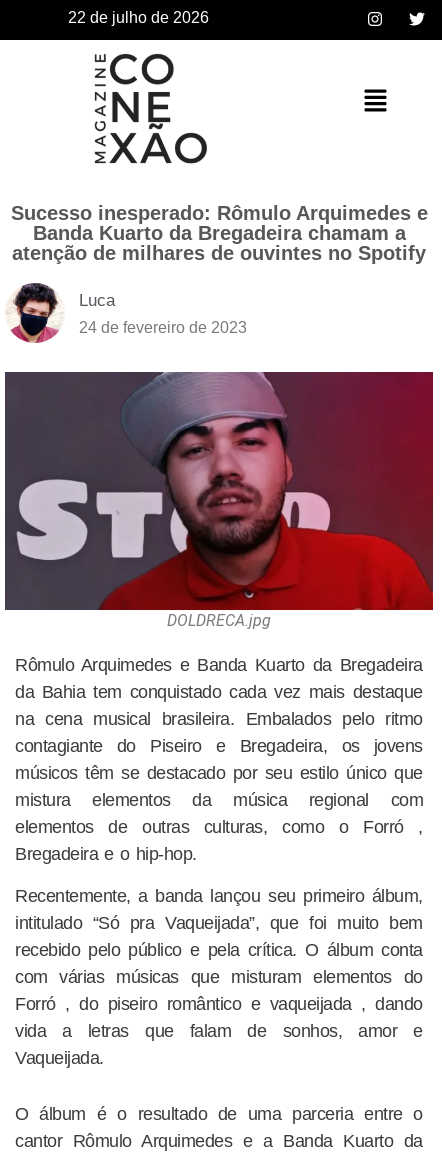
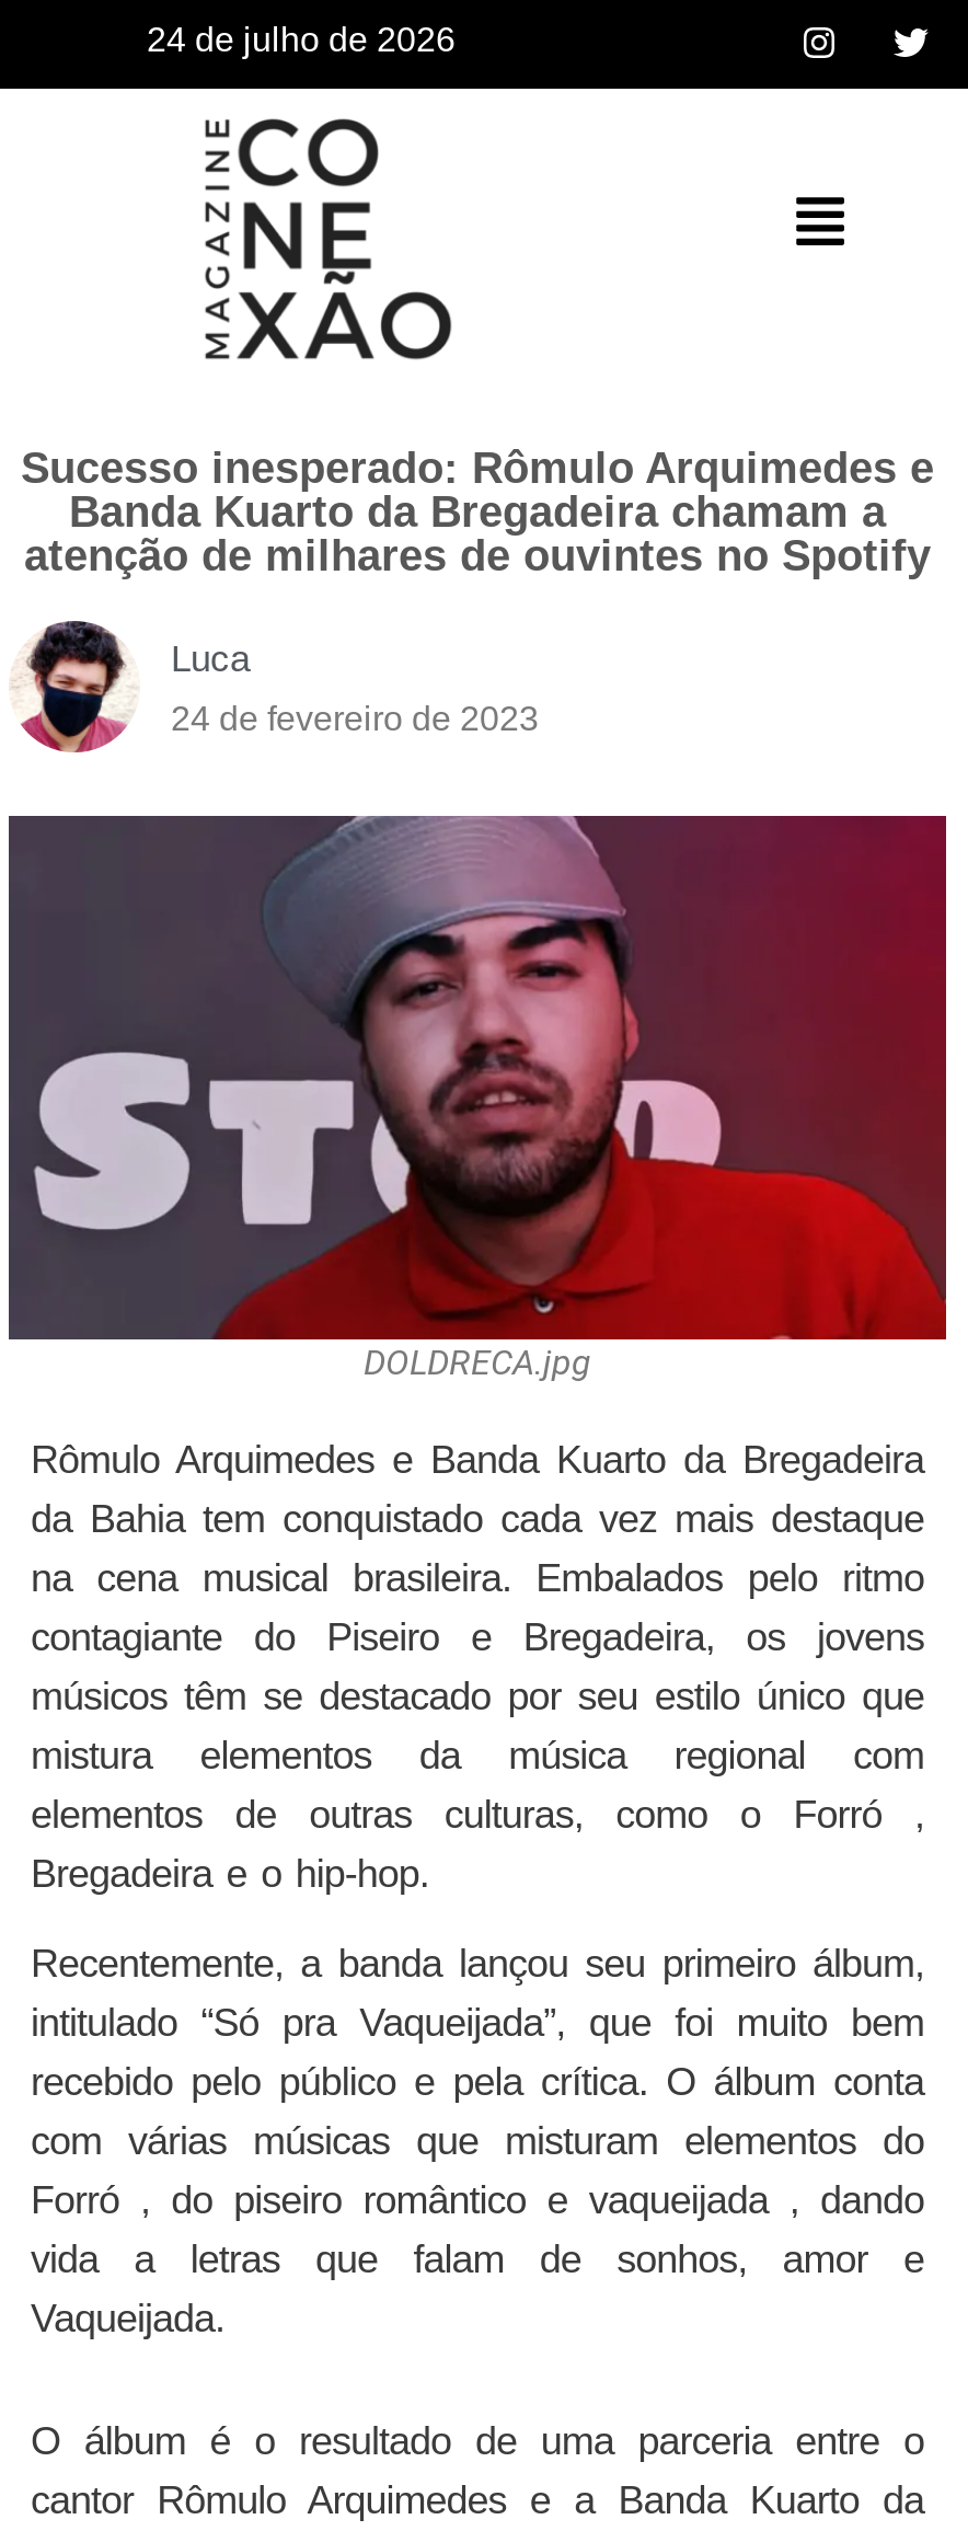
- 22 de julho de 2026
+ 24 de julho de 2026
